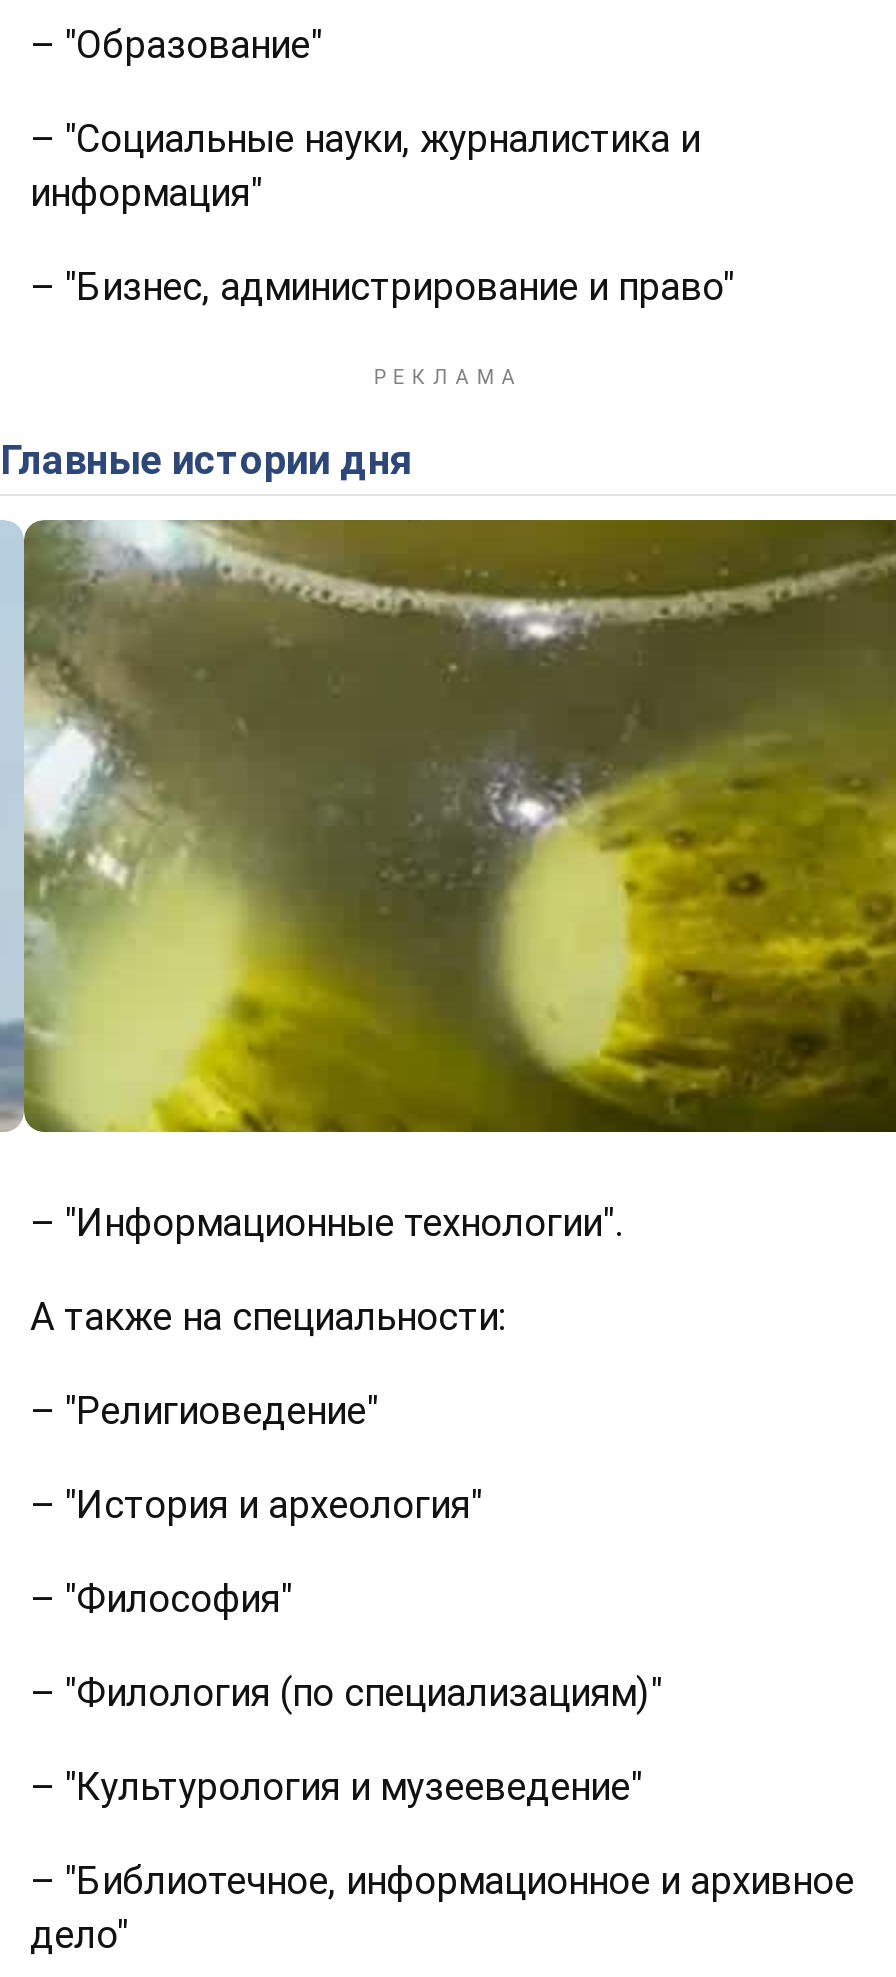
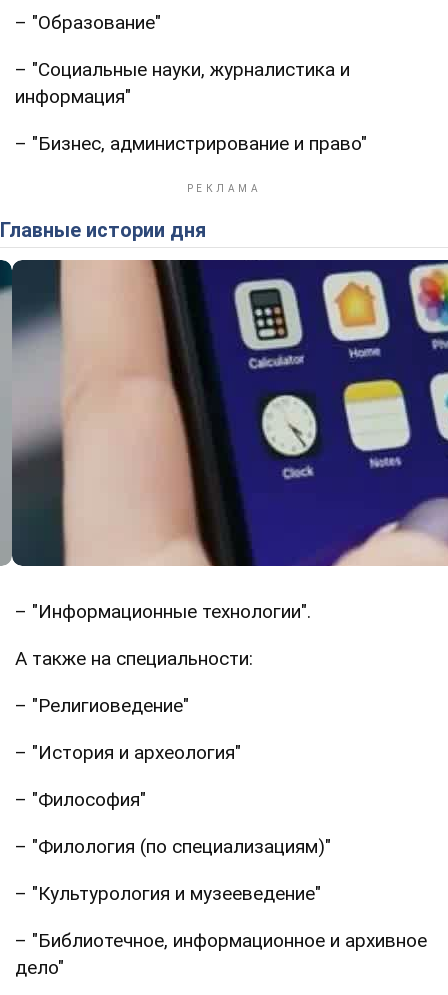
- [image]
+ [image]
